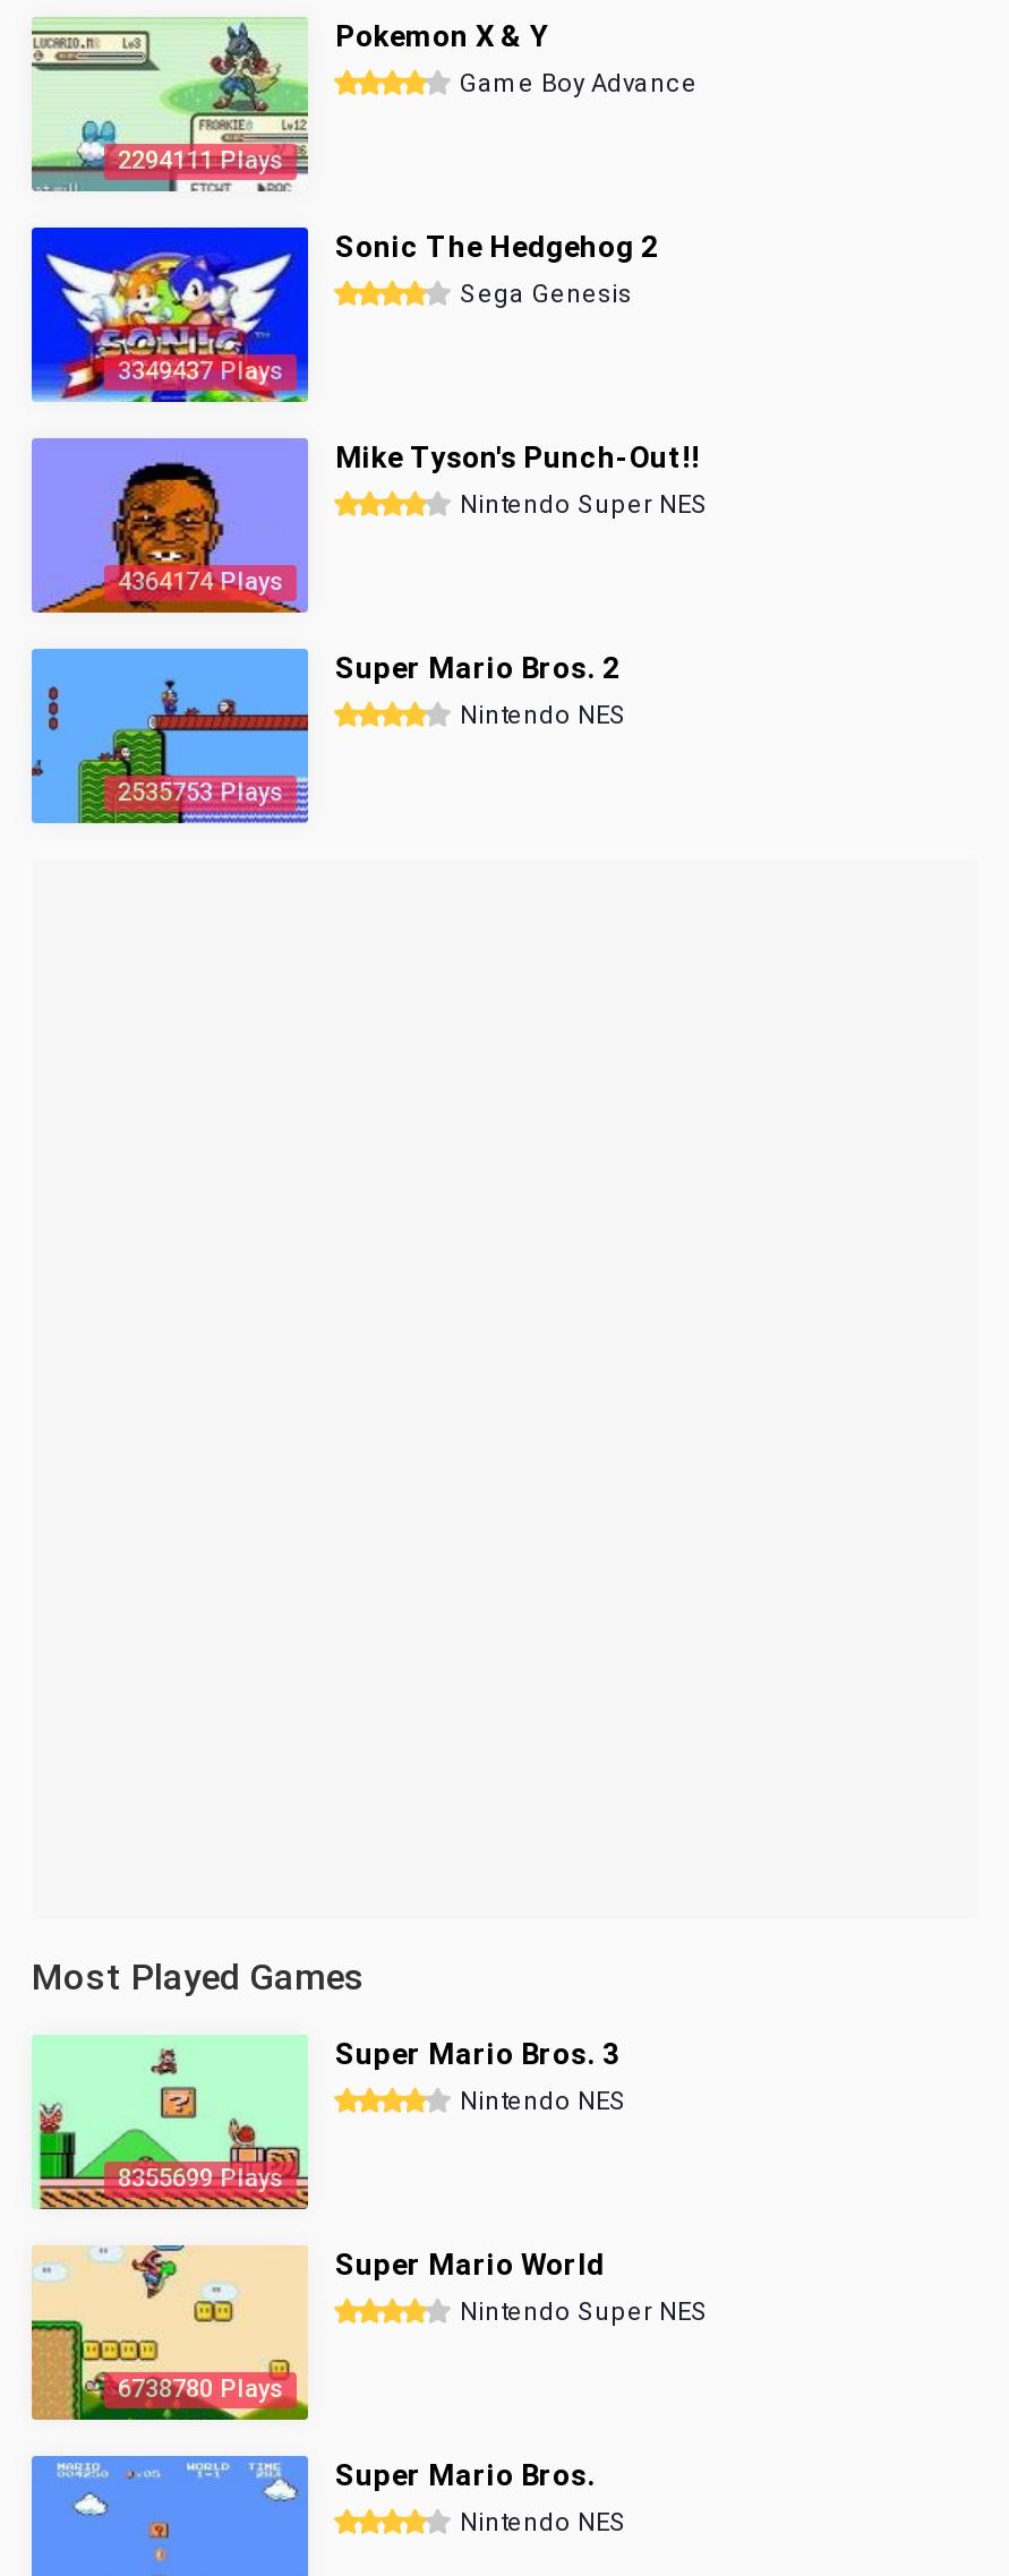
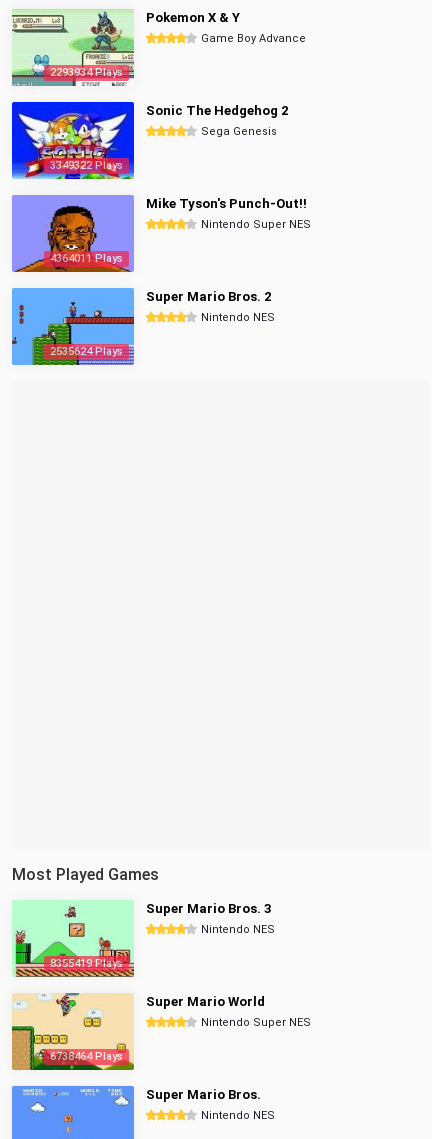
- 2294111 Plays
+ 2293934 Plays

- 3349437 Plays
+ 3349322 Plays

- 4364174 Plays
+ 4364011 Plays

- 2535753 Plays
+ 2535624 Plays

- 8355699 Plays
+ 8355419 Plays

- 6738780 Plays
+ 6738464 Plays
